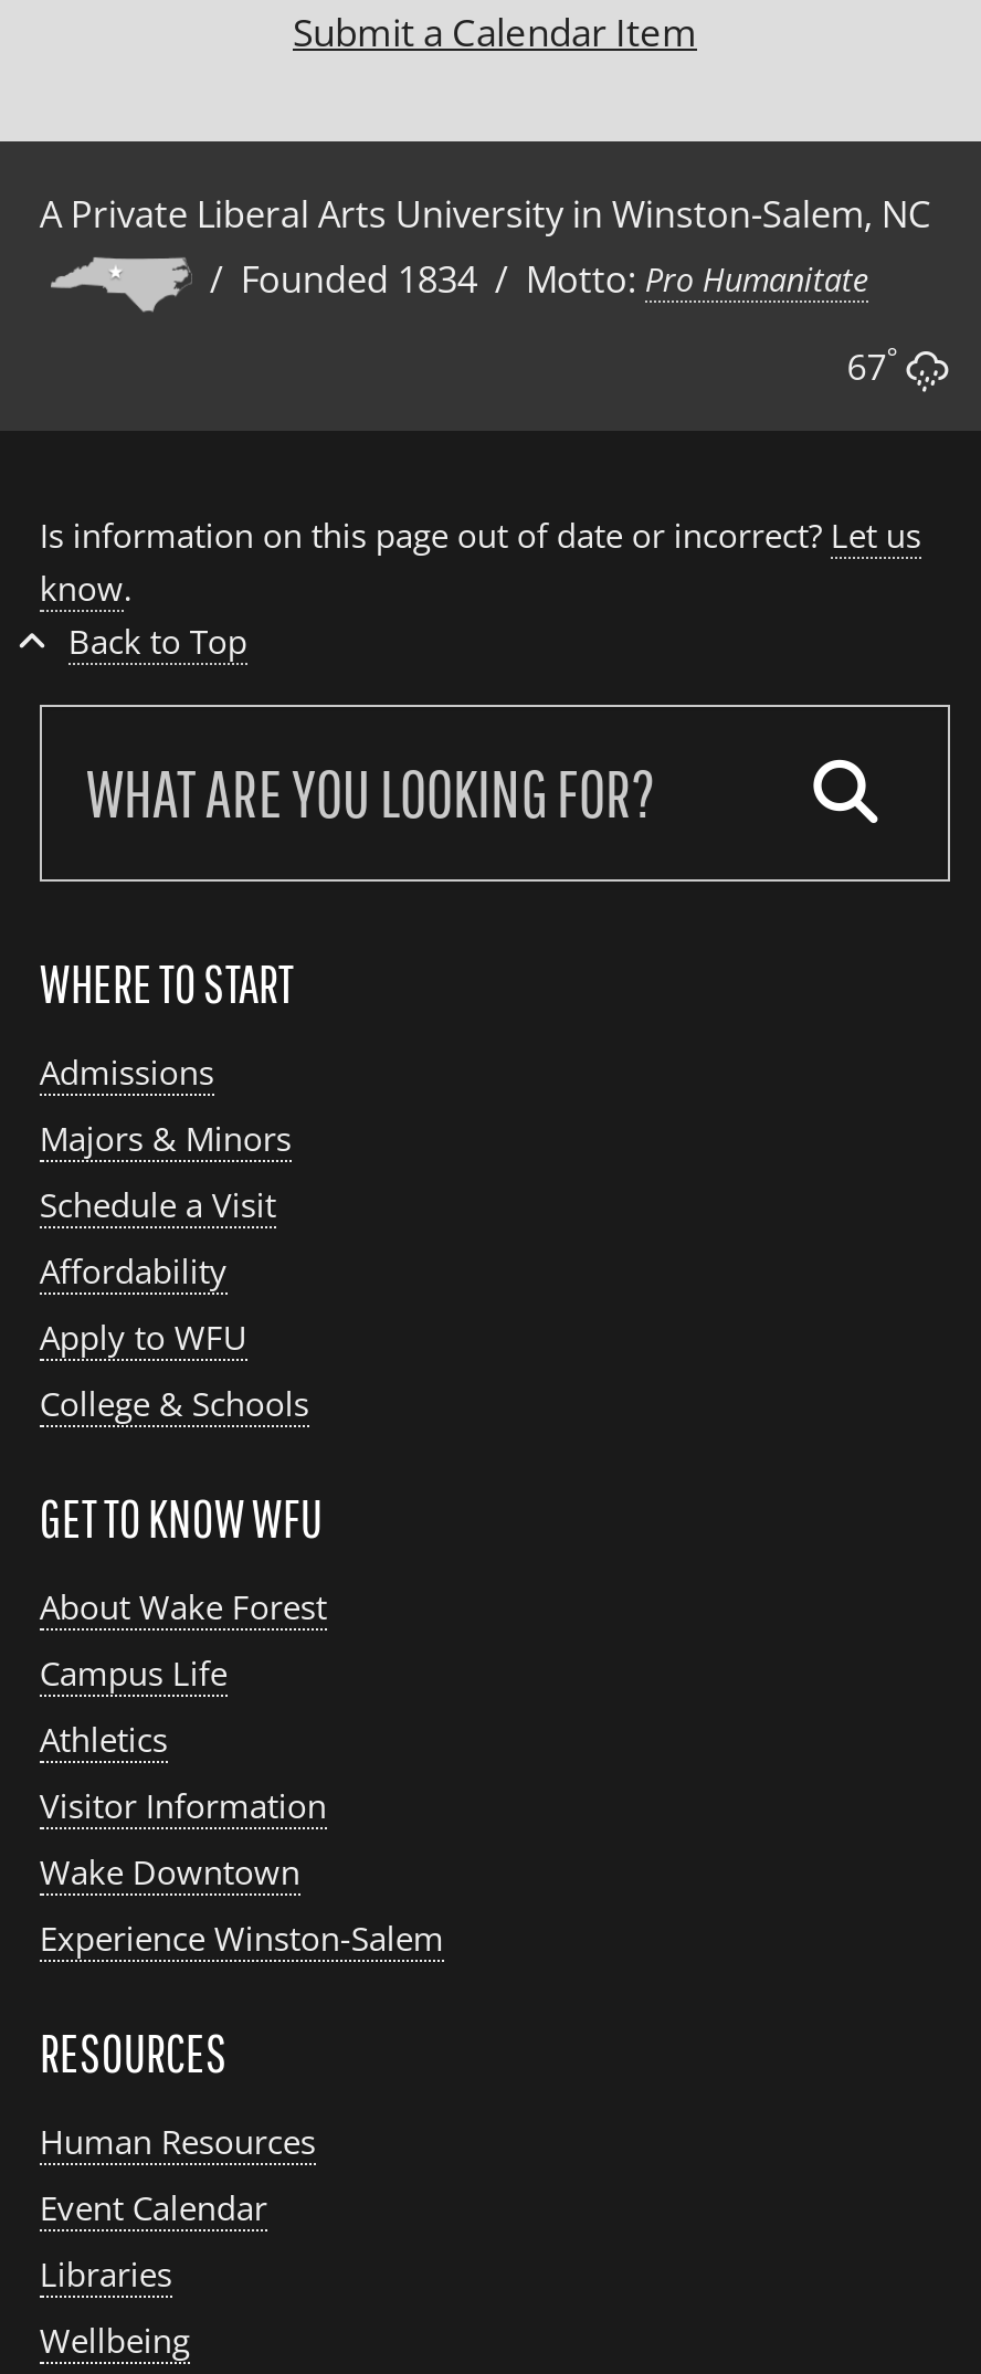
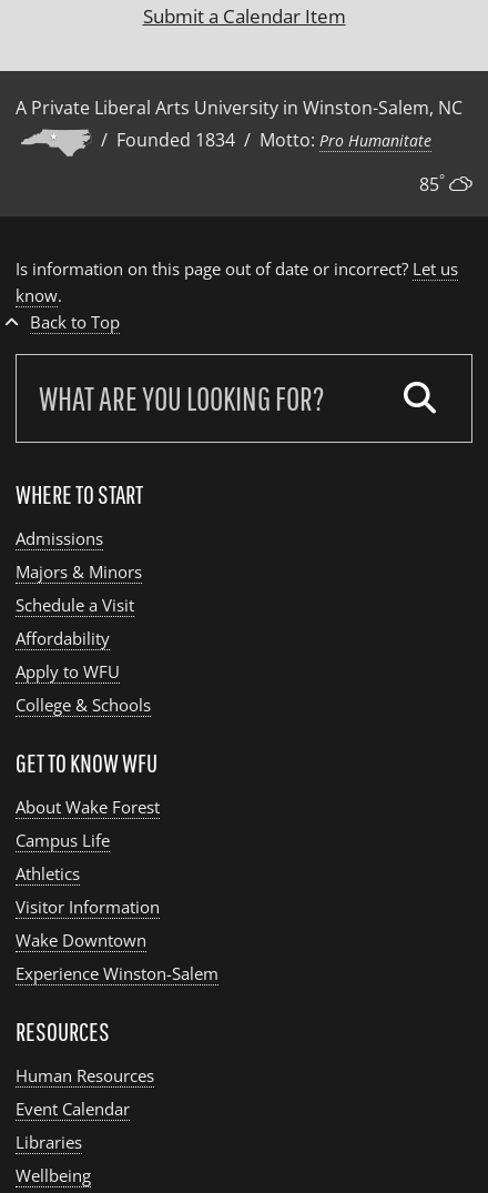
- 67°
+ 85°
